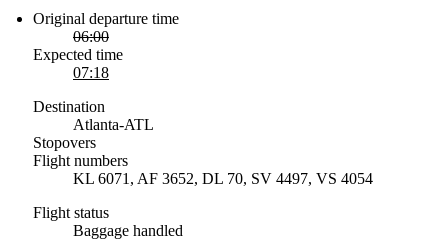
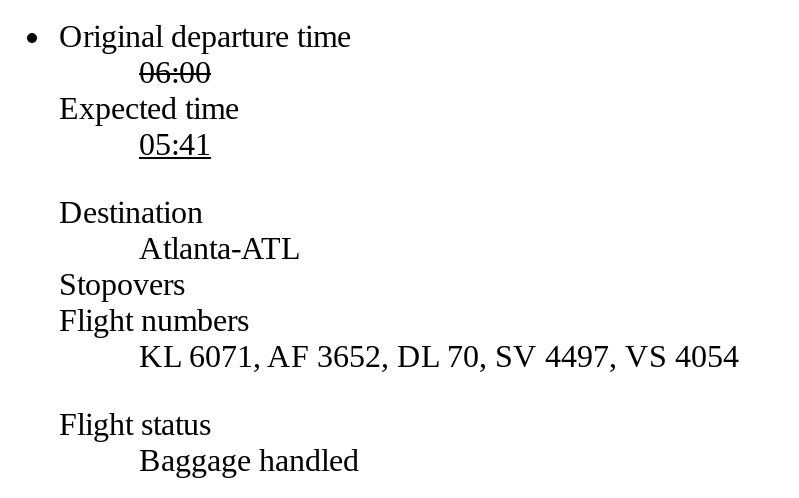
- 07:18
+ 05:41
